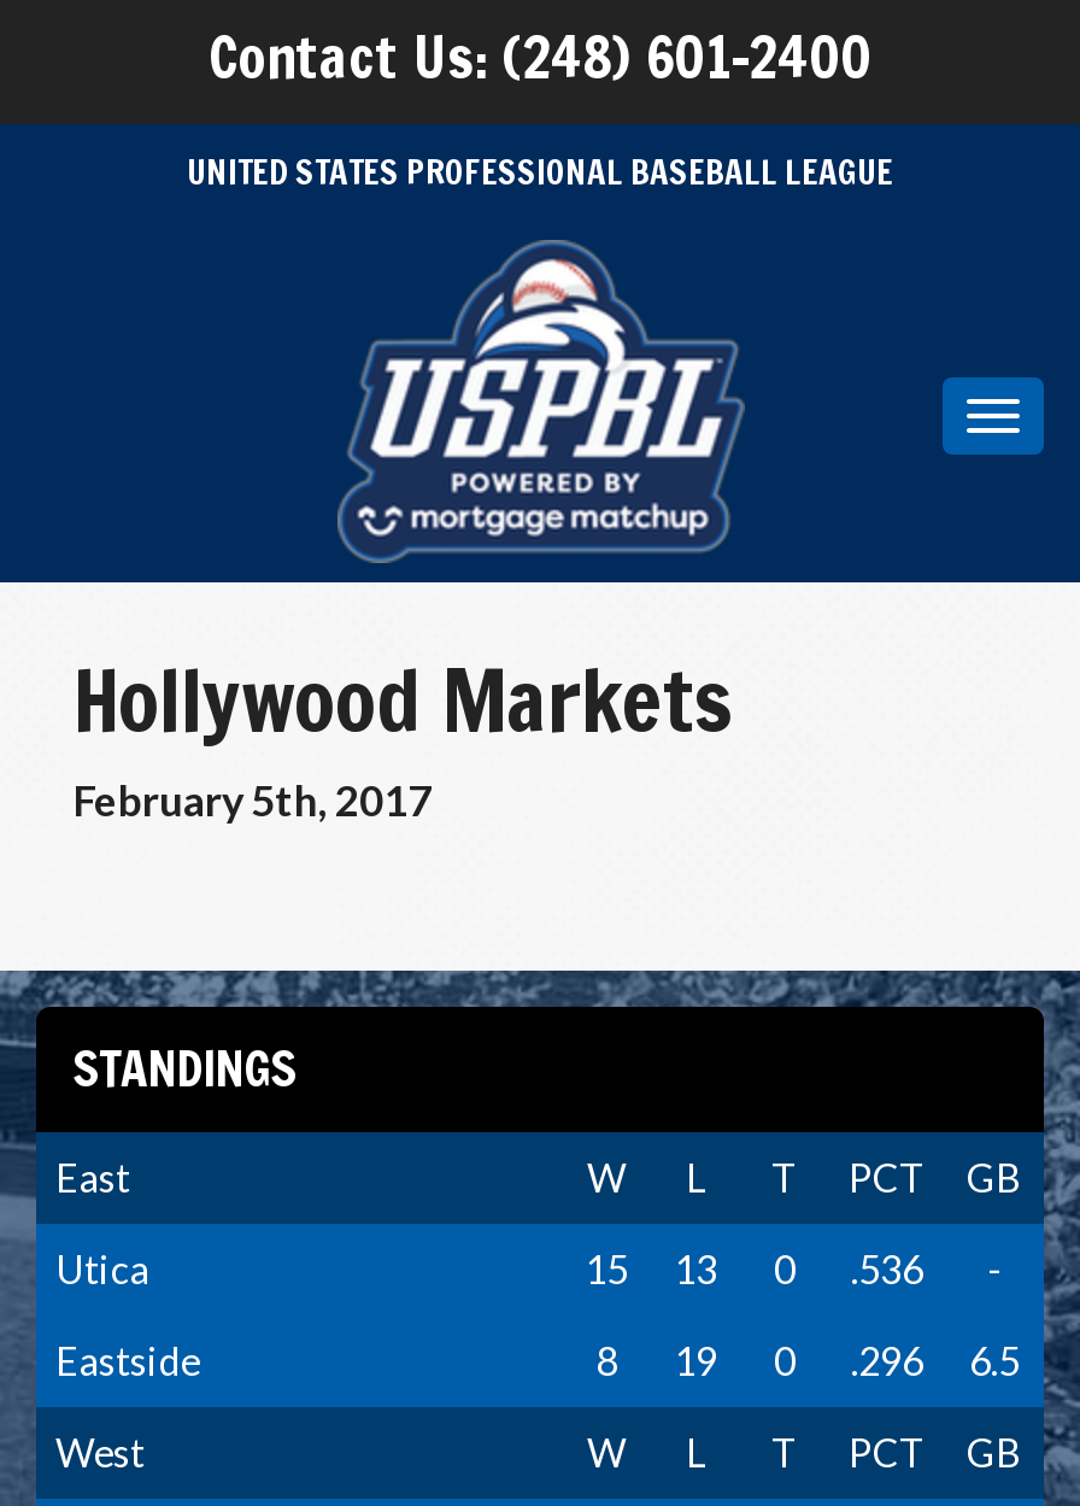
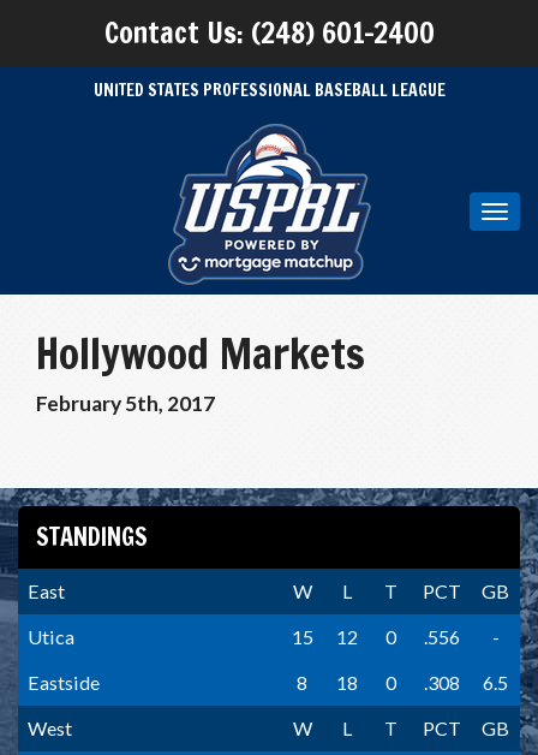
- 13
+ 12

- .536
+ .556

- 19
+ 18

- .296
+ .308
